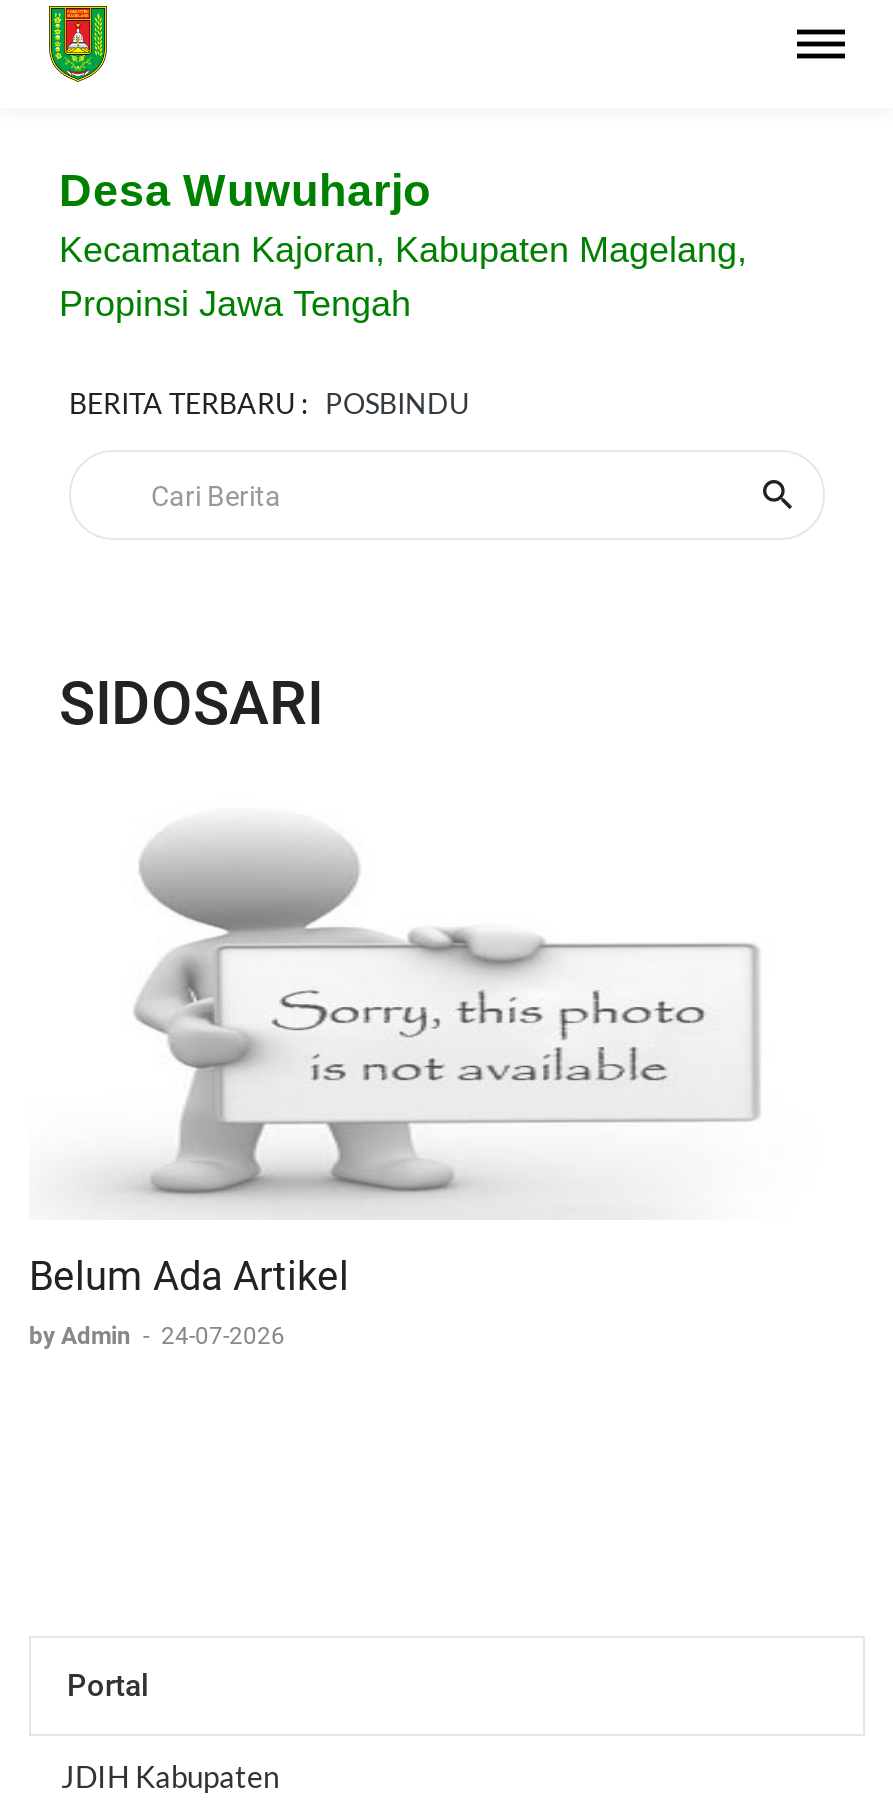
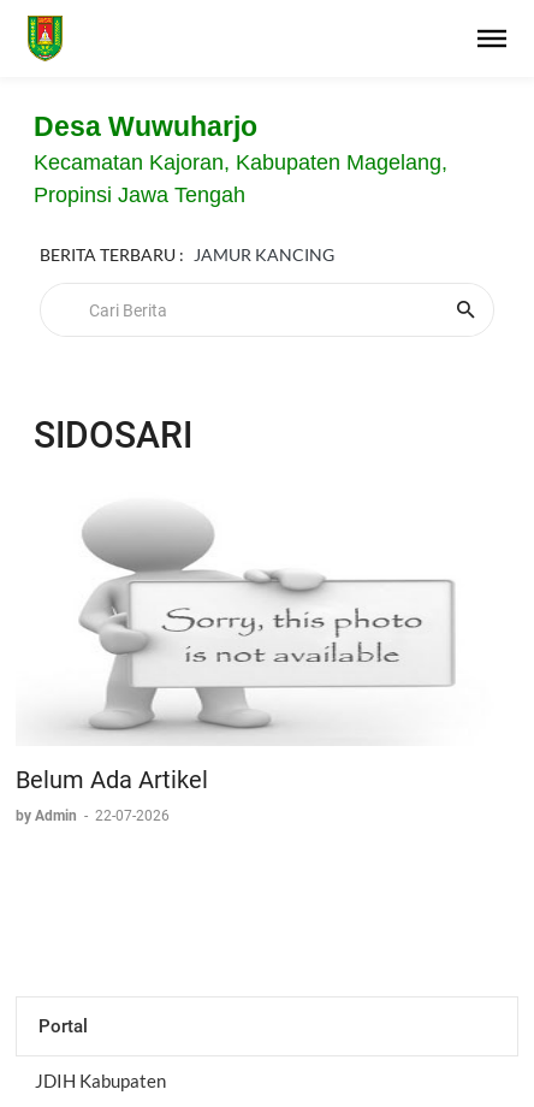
- BERITA TERBARU : POSBINDU
+ BERITA TERBARU : JAMUR KANCING

- by Admin - 24-07-2026
+ by Admin - 22-07-2026
